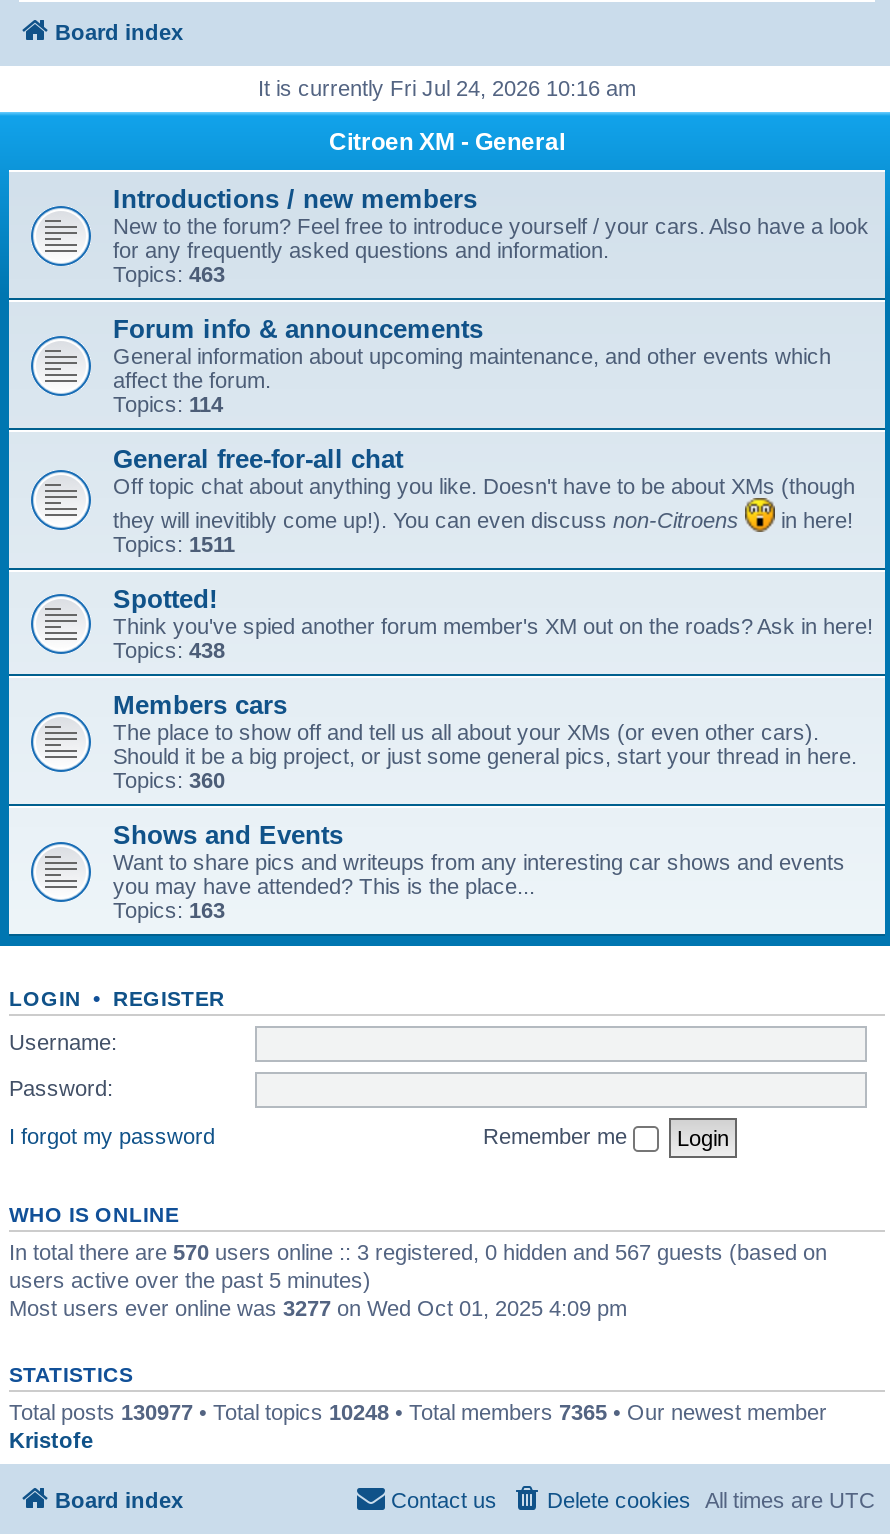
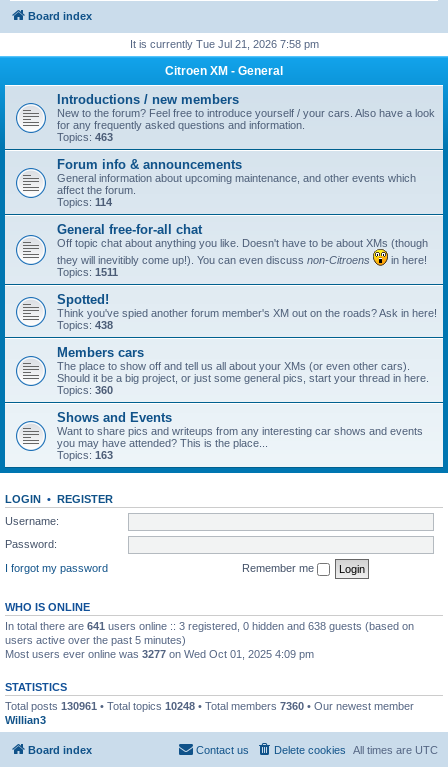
- It is currently Fri Jul 24, 2026 10:16 am
+ It is currently Tue Jul 21, 2026 7:58 pm

- In total there are 570 users online :: 3 registered, 0 hidden and 567 guests (based on
+ In total there are 641 users online :: 3 registered, 0 hidden and 638 guests (based on

- Total posts 130977 • Total topics 10248 • Total members 7365 • Our newest member
- Kristofe
+ Total posts 130961 • Total topics 10248 • Total members 7360 • Our newest member
+ Willian3
